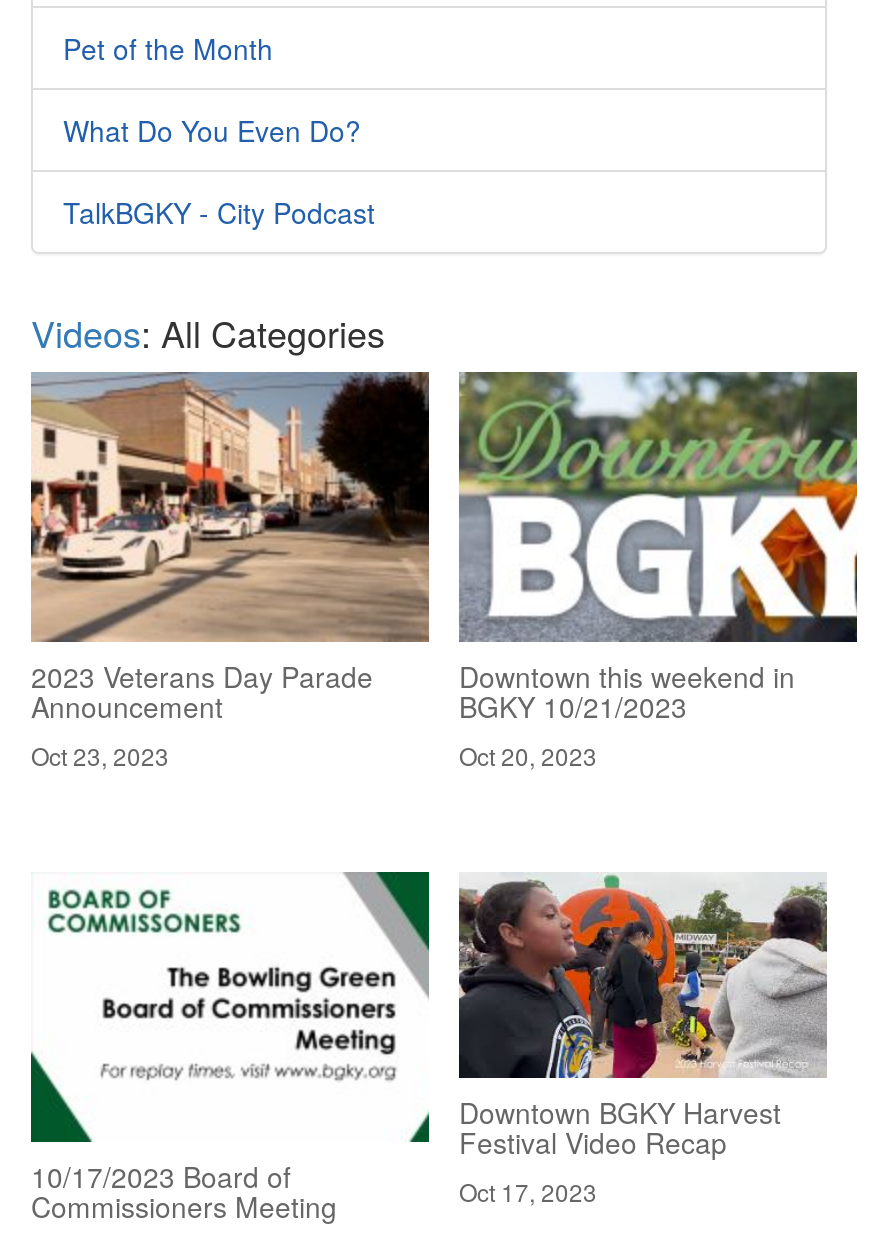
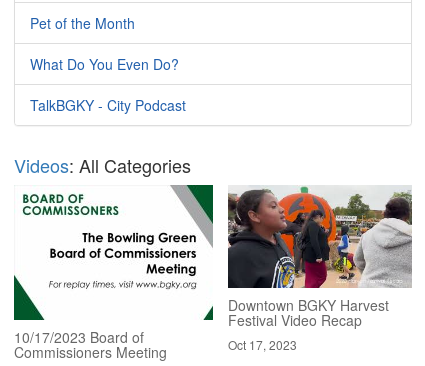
- [image]
- 2023 Veterans Day Parade
- Announcement
- Oct 23, 2023

- [image]
- Downtown this weekend in
- BGKY 10/21/2023
- Oct 20, 2023
